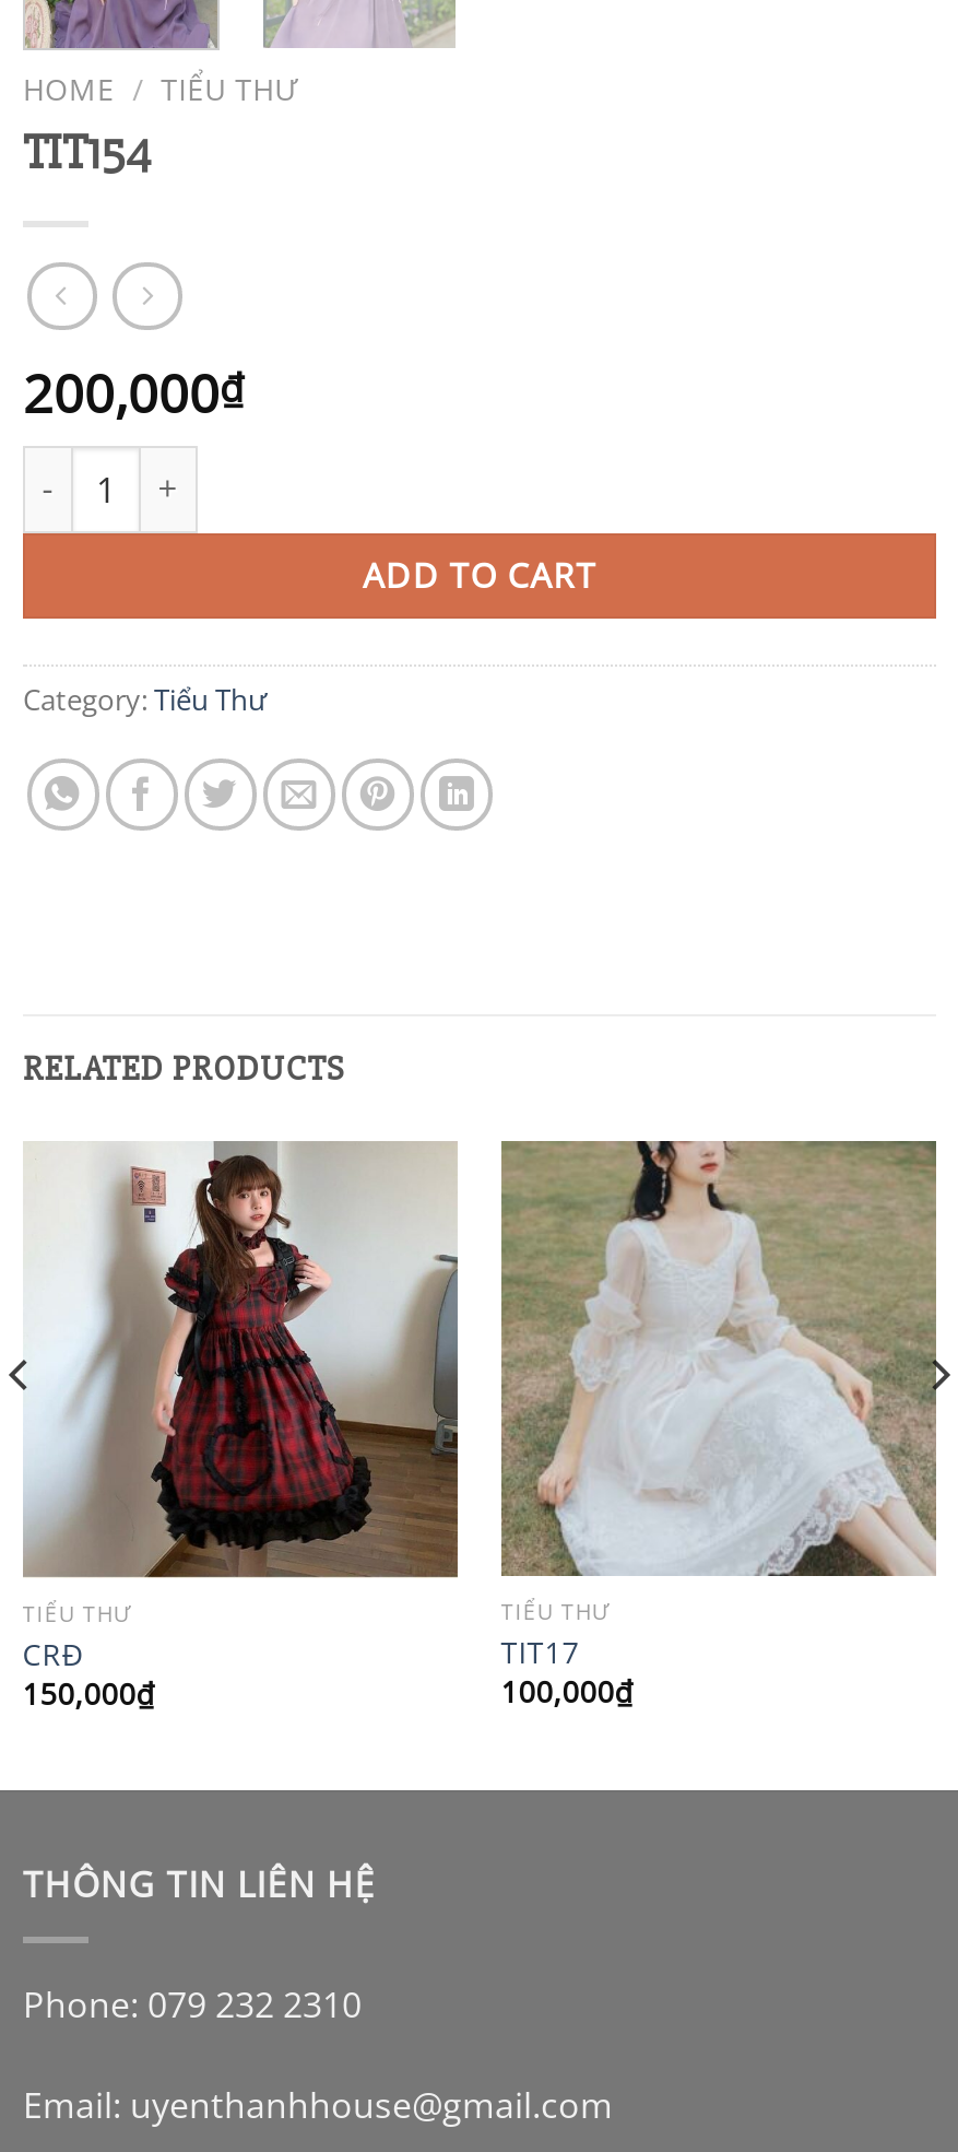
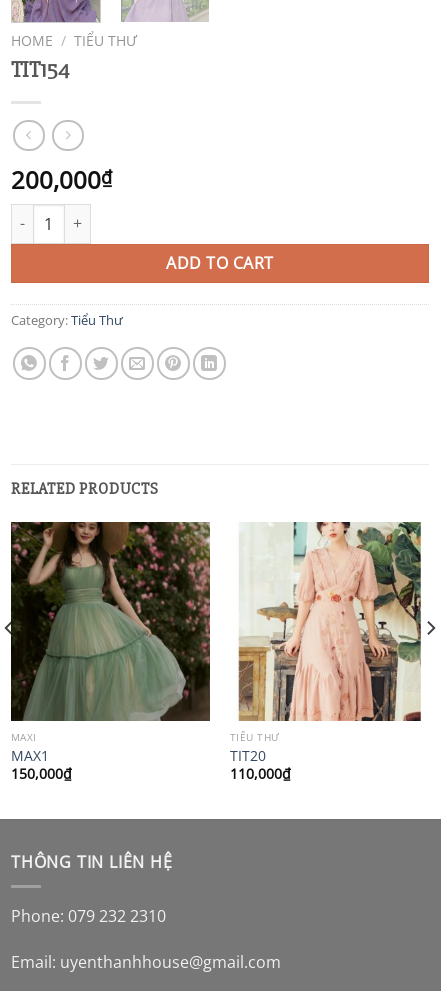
- [image]
- TIỂU THƯ
- CRĐ
+ [image]
+ MAXI
+ MAX1

- [image]
- TIT17
- 100,000₫
+ [image]
+ TIT20
+ 110,000₫
